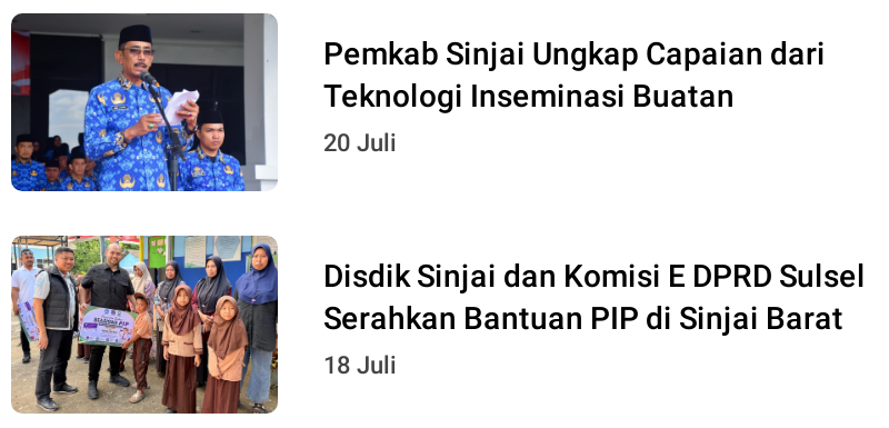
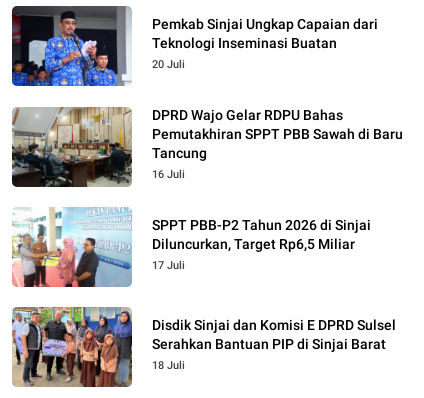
+ [image]
+ DPRD Wajo Gelar RDPU Bahas
+ Pemutakhiran SPPT PBB Sawah di Baru
+ Tancung
+ 16 Juli
+ SPPT PBB-P2 Tahun 2026 di Sinjai
+ Diluncurkan, Target Rp6,5 Miliar
+ 17 Juli

+ [image]
